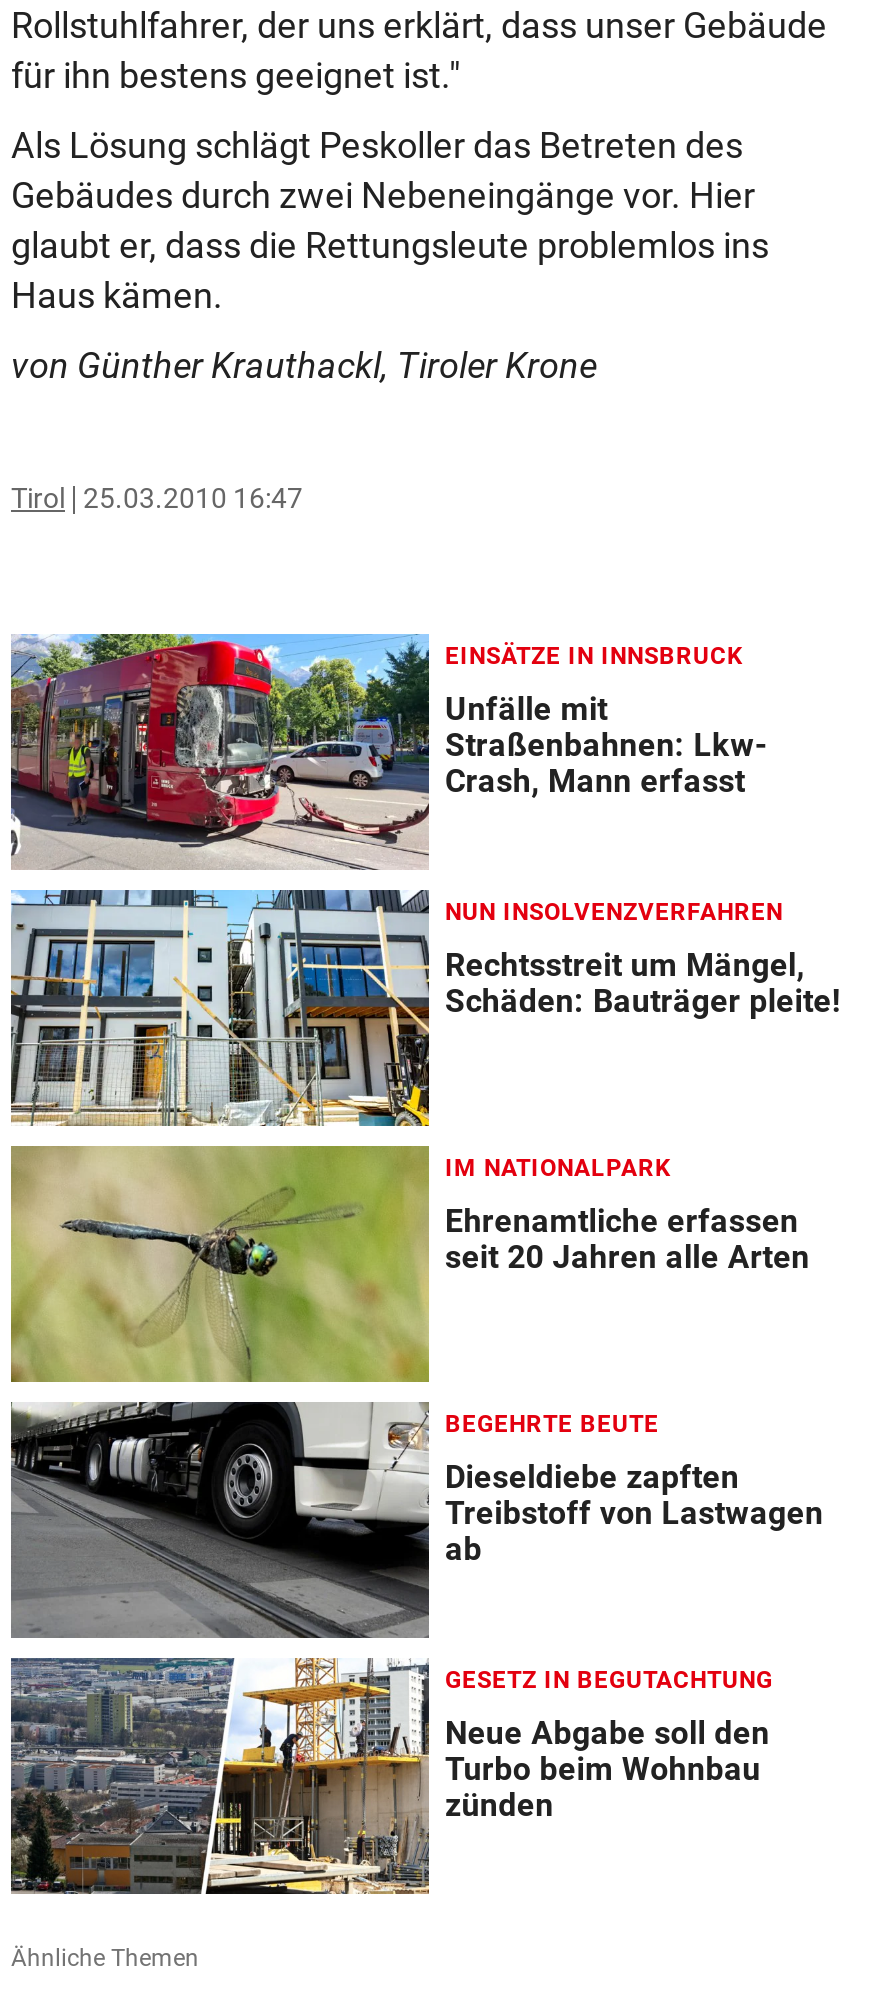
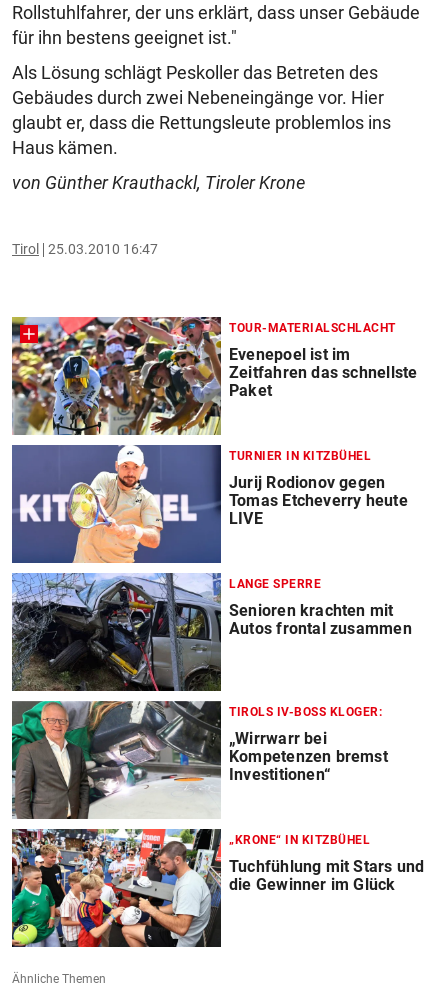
- [image]
- EINSÄTZE IN INNSBRUCK
+ [image]
+ TOUR-MATERIALSCHLACHT

- Unfälle mit
- Straßenbahnen: Lkw-
- Crash, Mann erfasst
+ Evenepoel ist im
+ Zeitfahren das schnellste
+ Paket

- [image]
- NUN INSOLVENZVERFAHREN
+ [image]
+ TURNIER IN KITZBÜHEL

- Rechtsstreit um Mängel,
- Schäden: Bauträger pleite!
+ Jurij Rodionov gegen
+ Tomas Etcheverry heute
+ LIVE

- [image]
- IM NATIONALPARK
+ [image]
+ LANGE SPERRE

- Ehrenamtliche erfassen
- seit 20 Jahren alle Arten
+ Senioren krachten mit
+ Autos frontal zusammen

- [image]
- BEGEHRTE BEUTE
+ [image]
+ TIROLS IV-BOSS KLOGER:

- Dieseldiebe zapften
- Treibstoff von Lastwagen
- ab
+ „Wirrwarr bei
+ Kompetenzen bremst
+ Investitionen“

- [image]
- GESETZ IN BEGUTACHTUNG
+ [image]
+ „KRONE“ IN KITZBÜHEL

- Neue Abgabe soll den
- Turbo beim Wohnbau
- zünden
+ Tuchfühlung mit Stars und
+ die Gewinner im Glück
